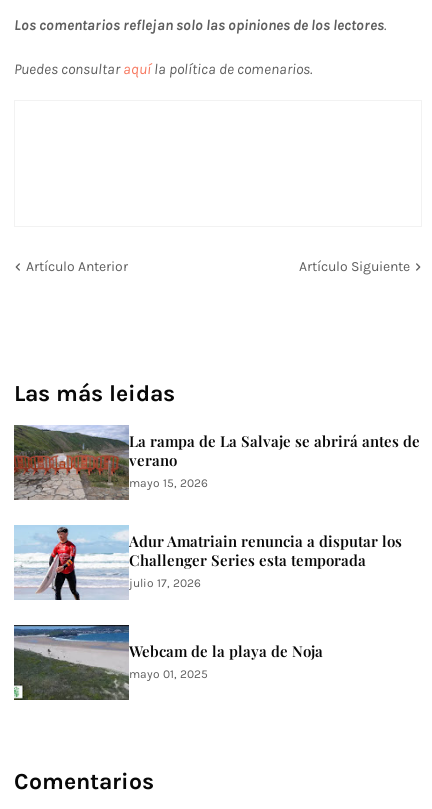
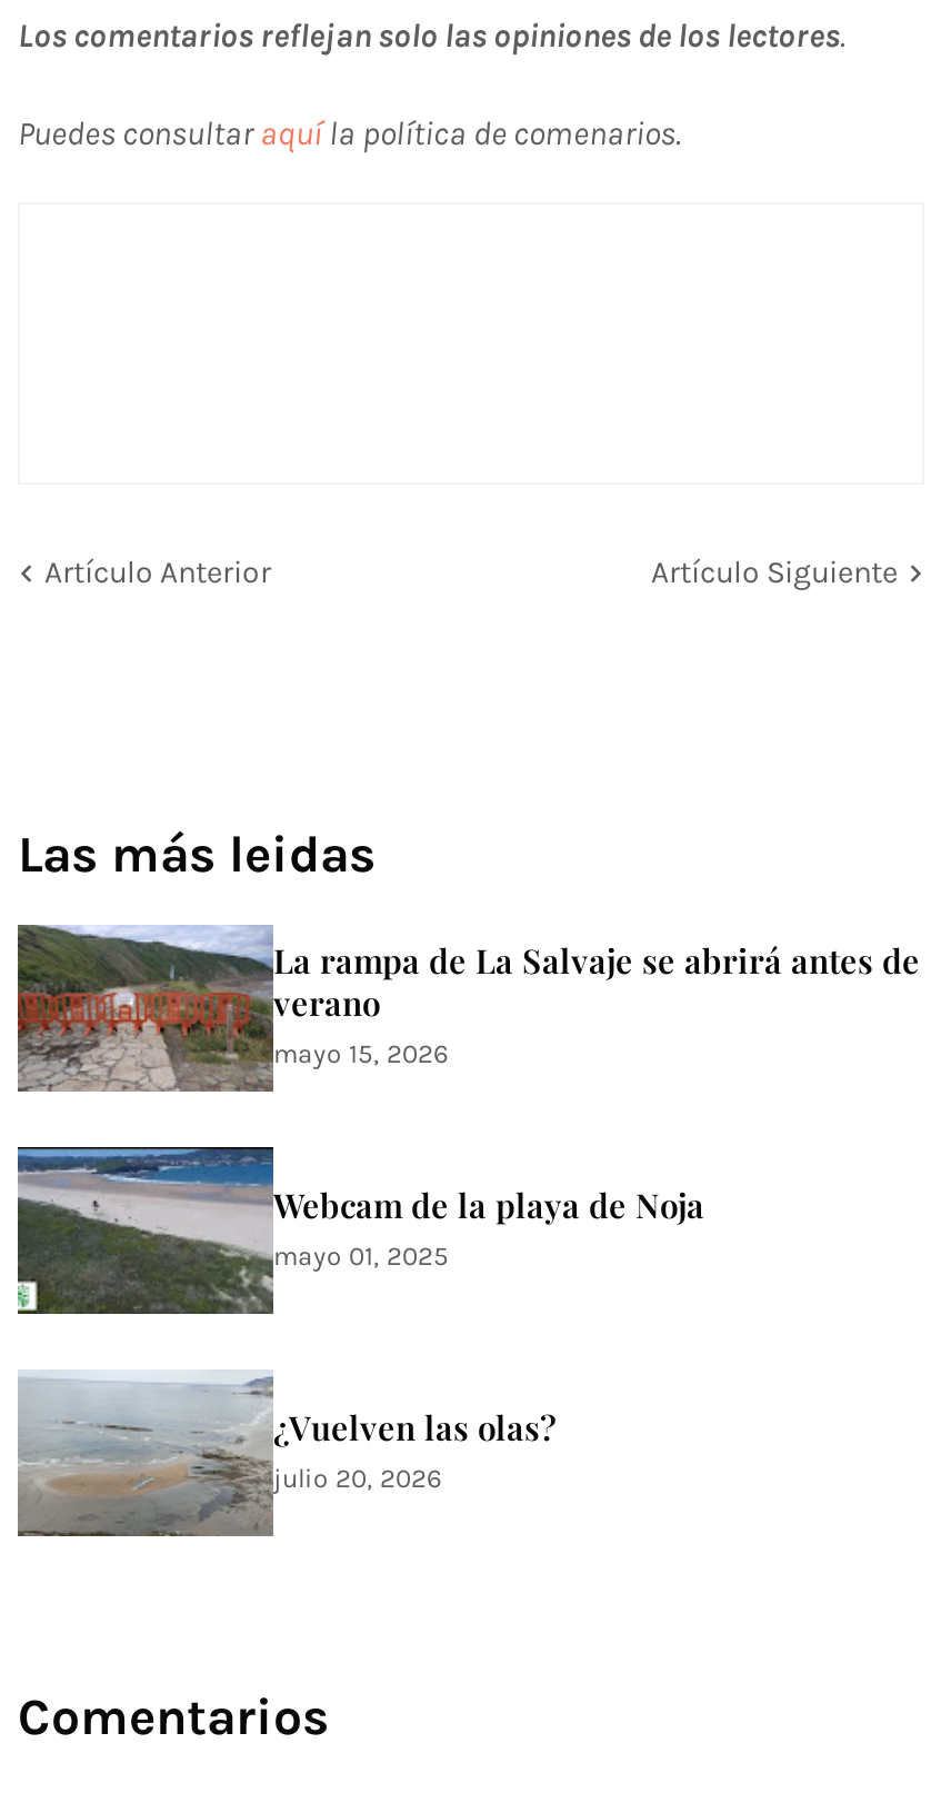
- [image]
- Adur Amatriain renuncia a disputar los
- Challenger Series esta temporada
- julio 17, 2026

moved up: [image] | Webcam de la playa de Noja | mayo 01, 2025

+ [image]
+ ¿Vuelven las olas?
+ julio 20, 2026
